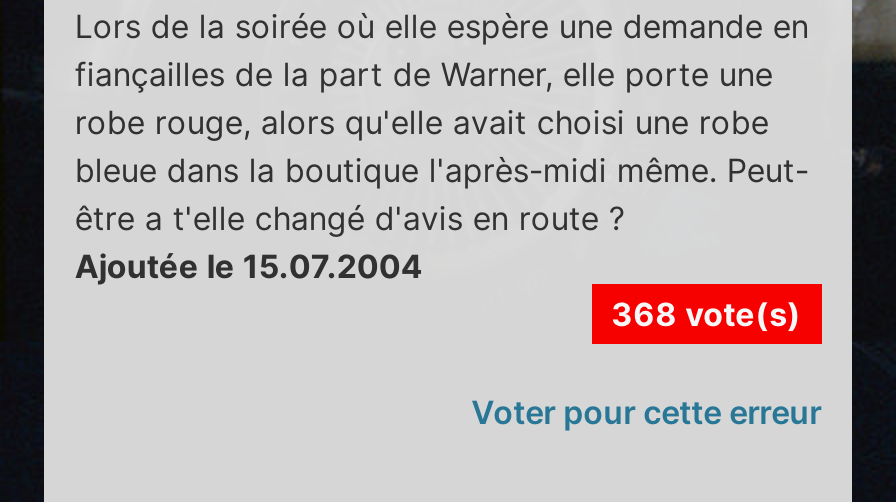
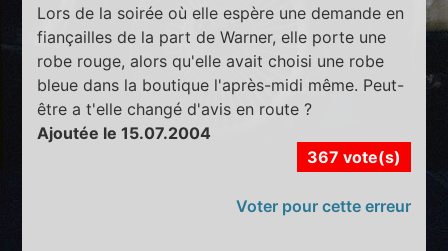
- 368 vote(s)
+ 367 vote(s)
